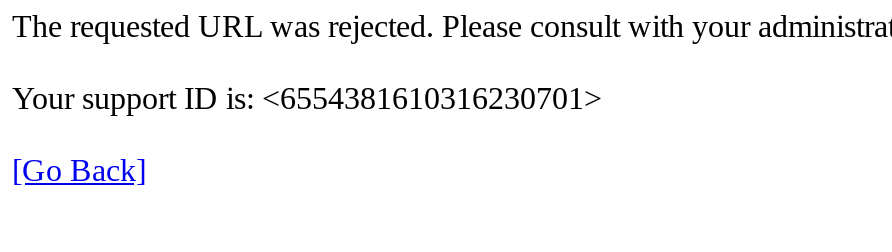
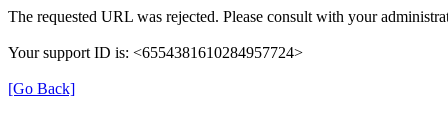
- Your support ID is: <6554381610316230701>
+ Your support ID is: <6554381610284957724>
